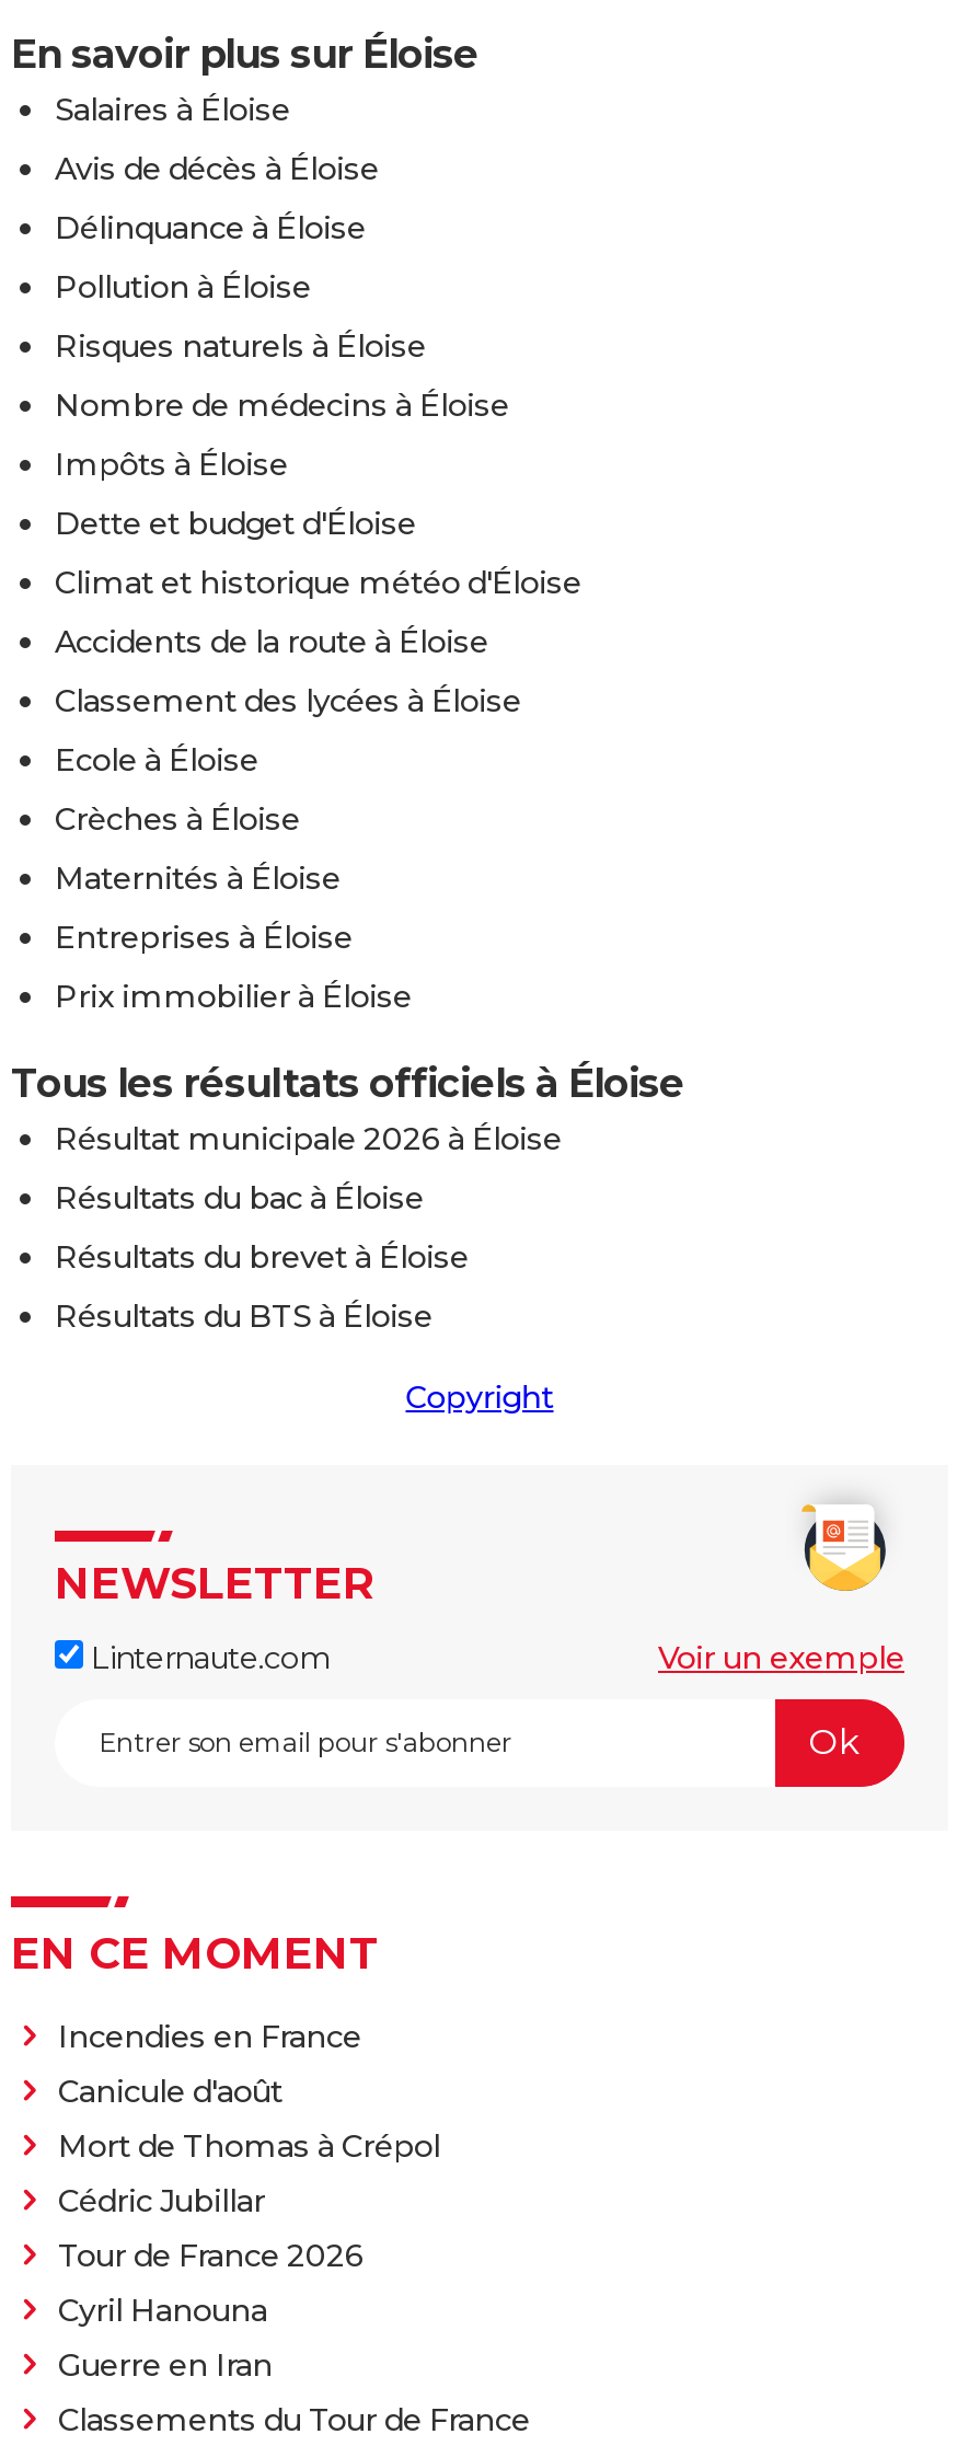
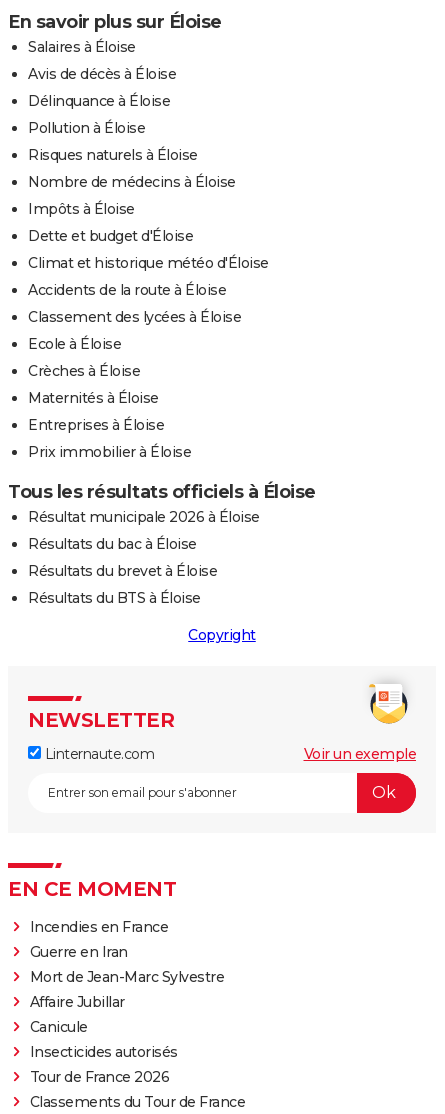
- Canicule d'août
- Mort de Thomas à Crépol
- Cédric Jubillar
- Cyril Hanouna

moved down: Tour de France 2026

moved up: Guerre en Iran

+ Mort de Jean-Marc Sylvestre
+ Affaire Jubillar
+ Canicule
+ Insecticides autorisés
